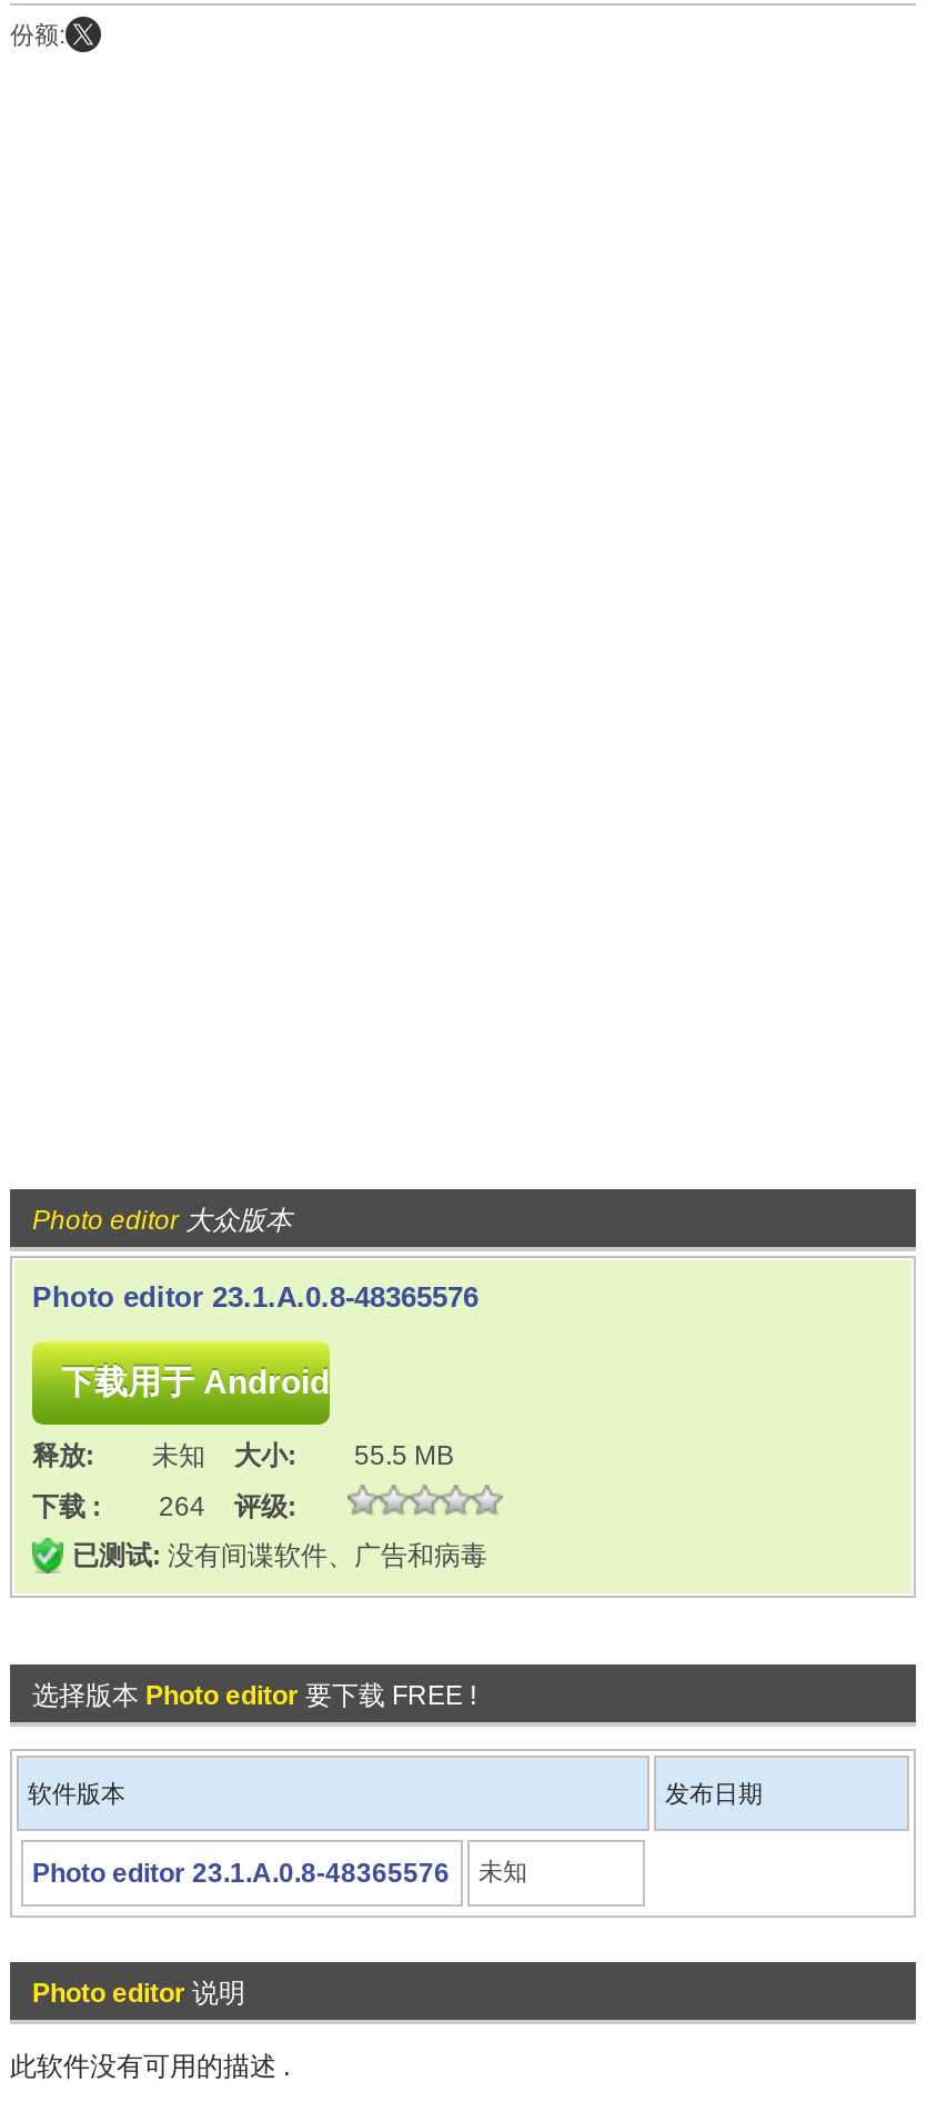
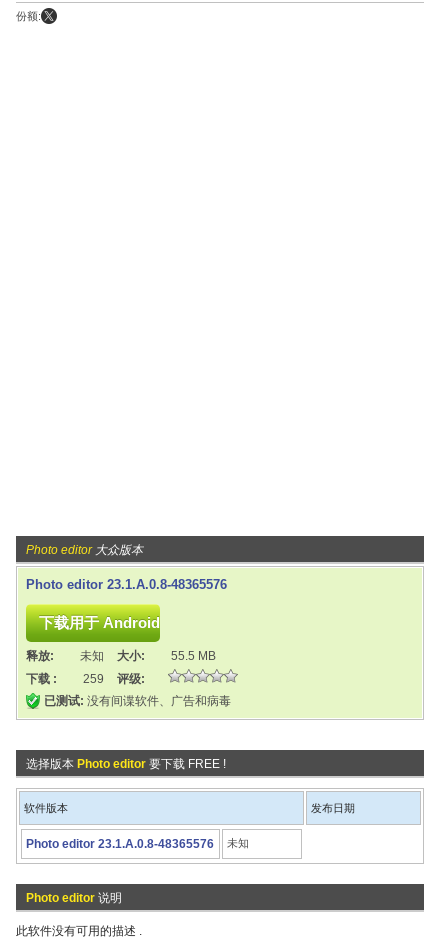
- 下载 : 264 评级:
+ 下载 : 259 评级:
